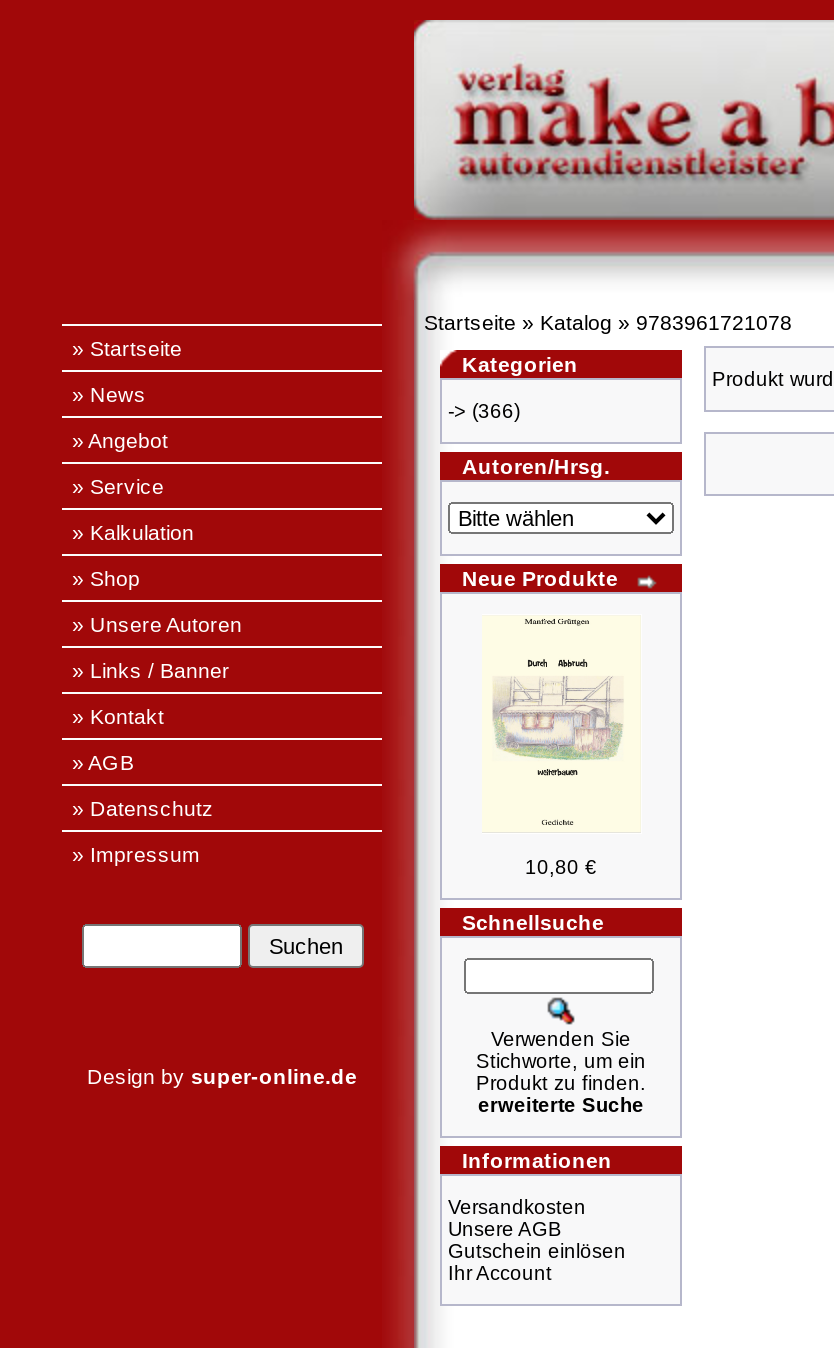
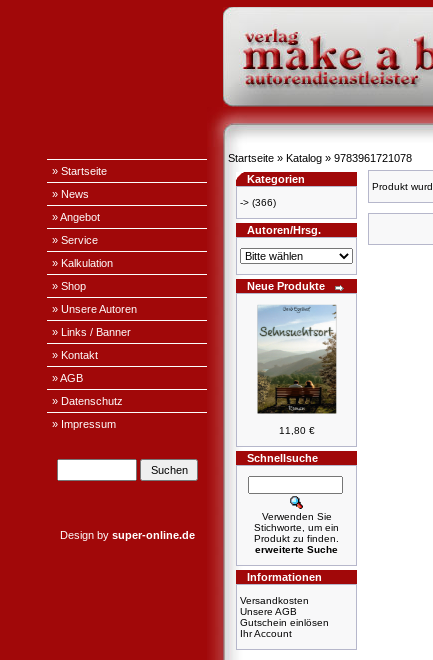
- [image]
- 10,80 €
+ [image]
+ 11,80 €
